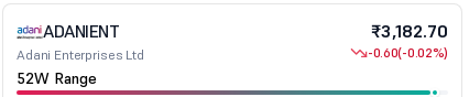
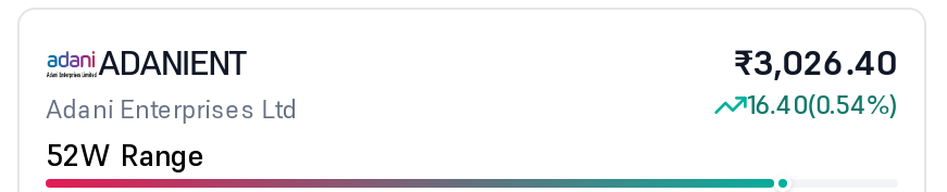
- ₹3,182.70
+ ₹3,026.40

- -0.60(-0.02%)
+ 16.40(0.54%)
